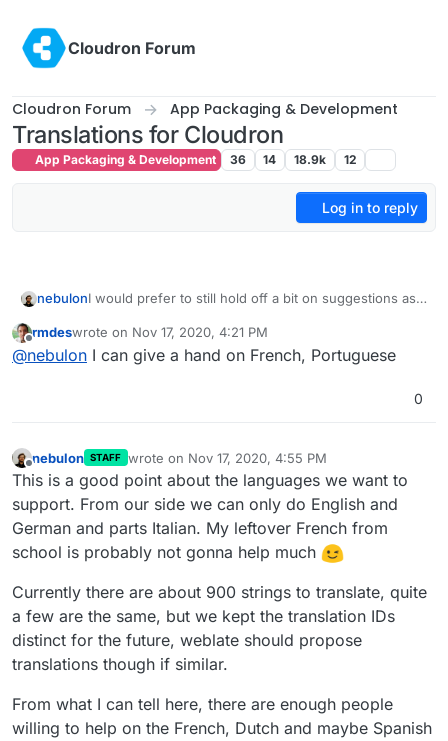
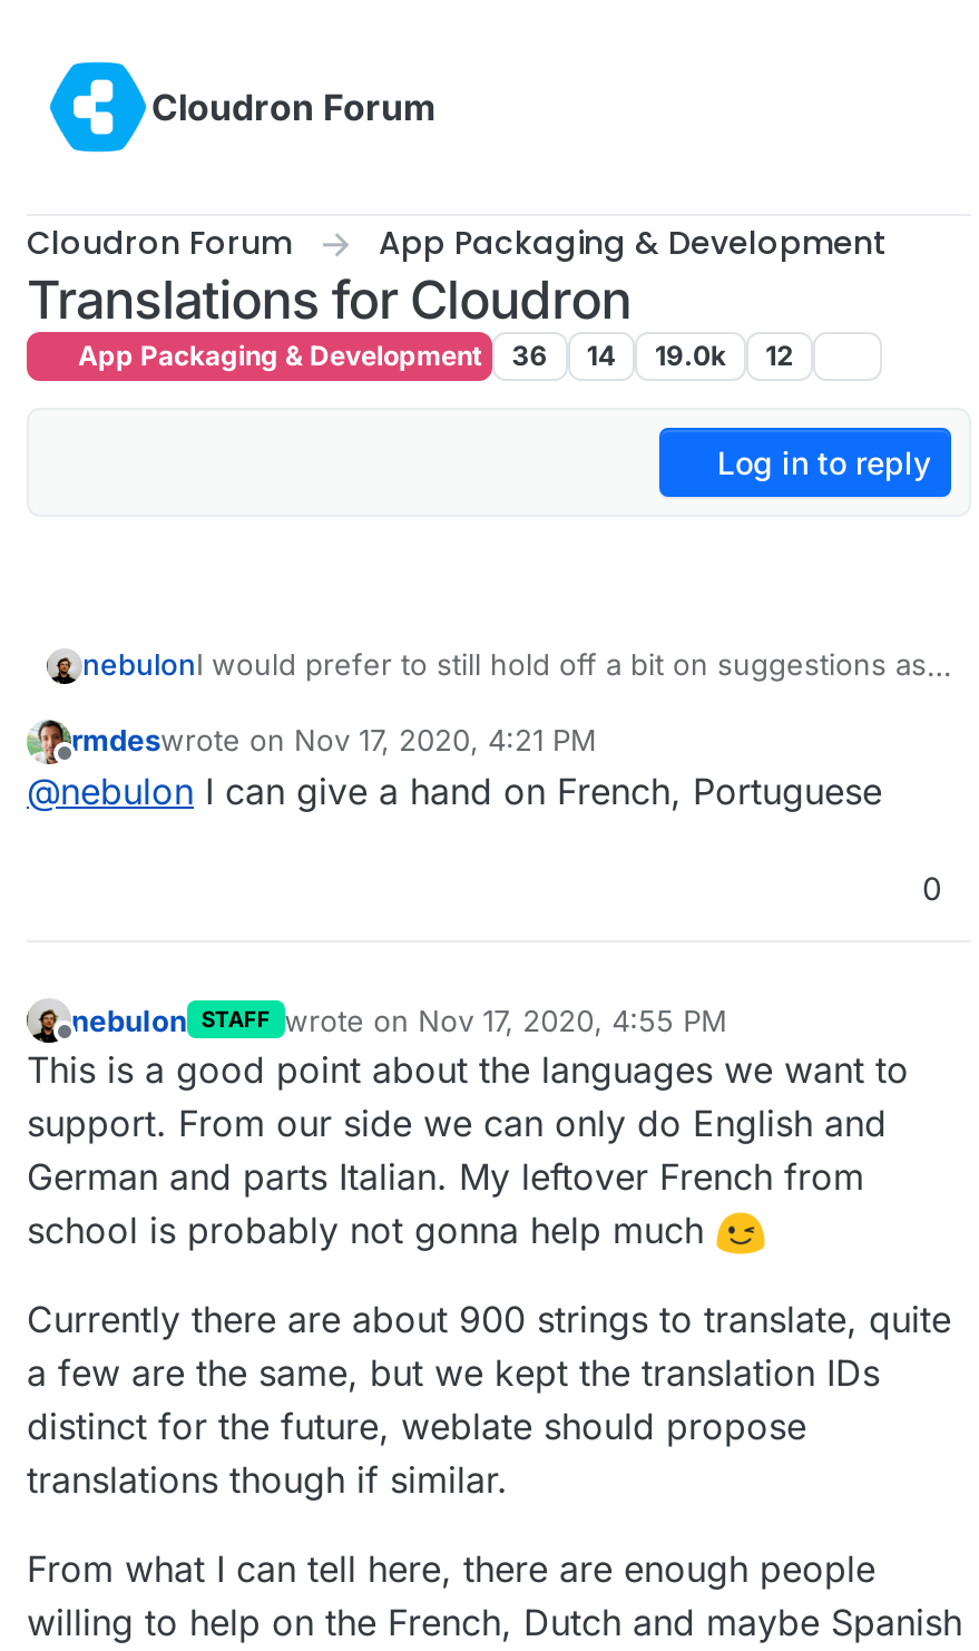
- App Packaging & Development 36 14 18.9k 12
+ App Packaging & Development 36 14 19.0k 12
